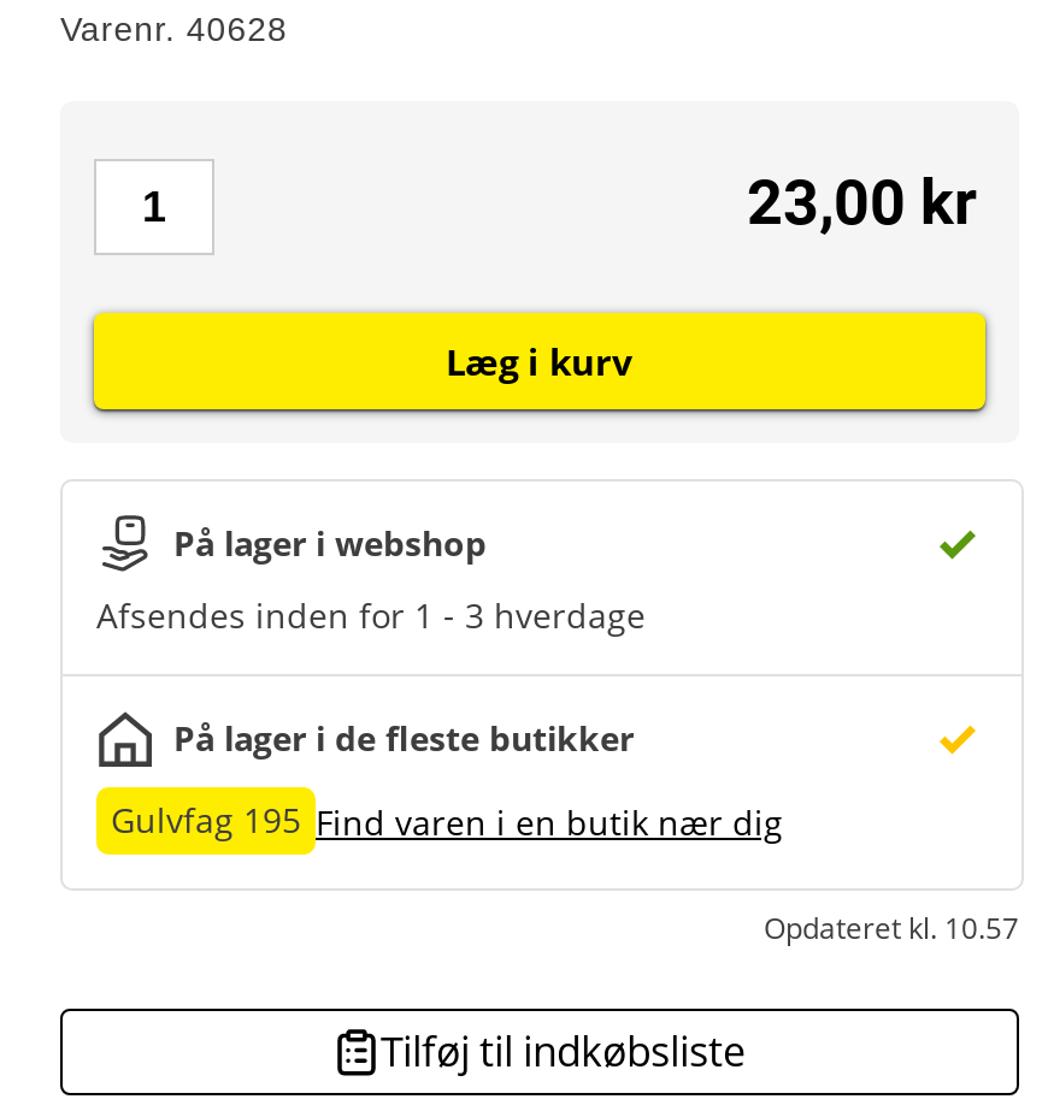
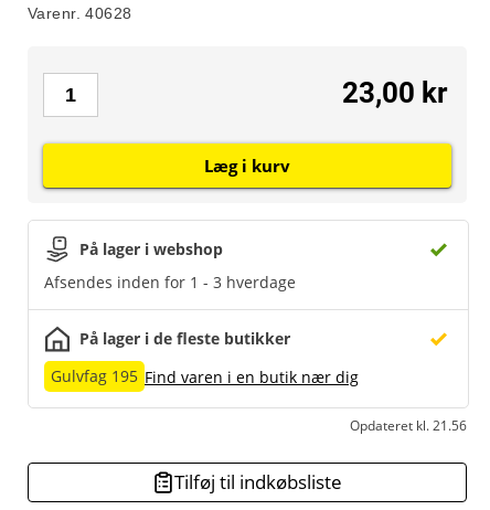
- Opdateret kl. 10.57
+ Opdateret kl. 21.56
